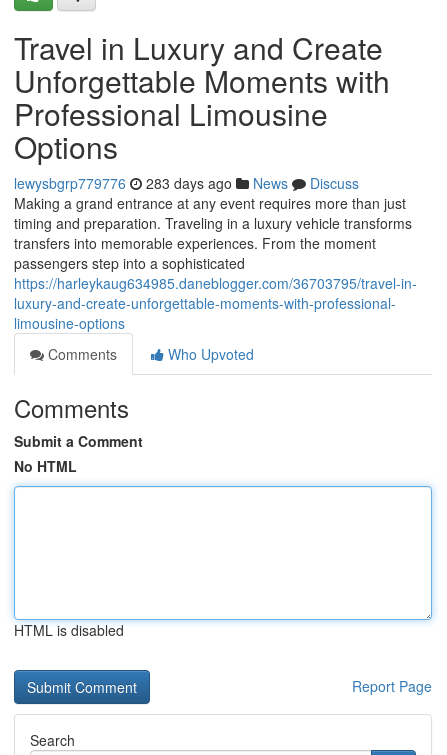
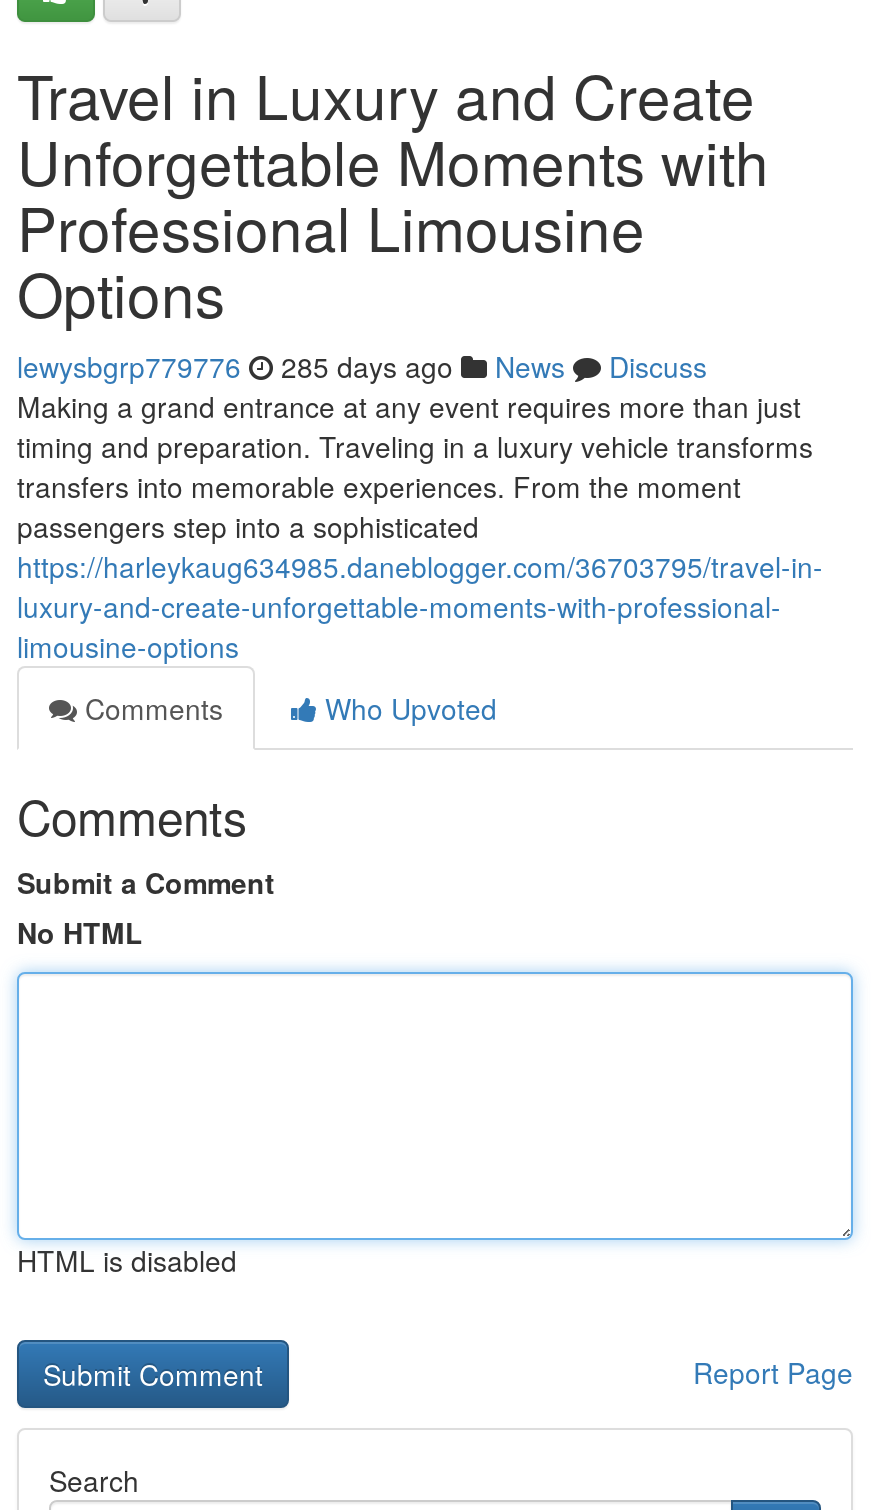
- lewysbgrp779776 283 days ago News Discuss
+ lewysbgrp779776 285 days ago News Discuss
